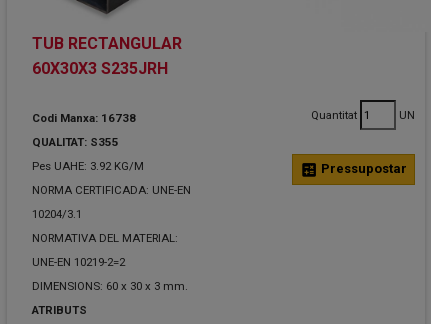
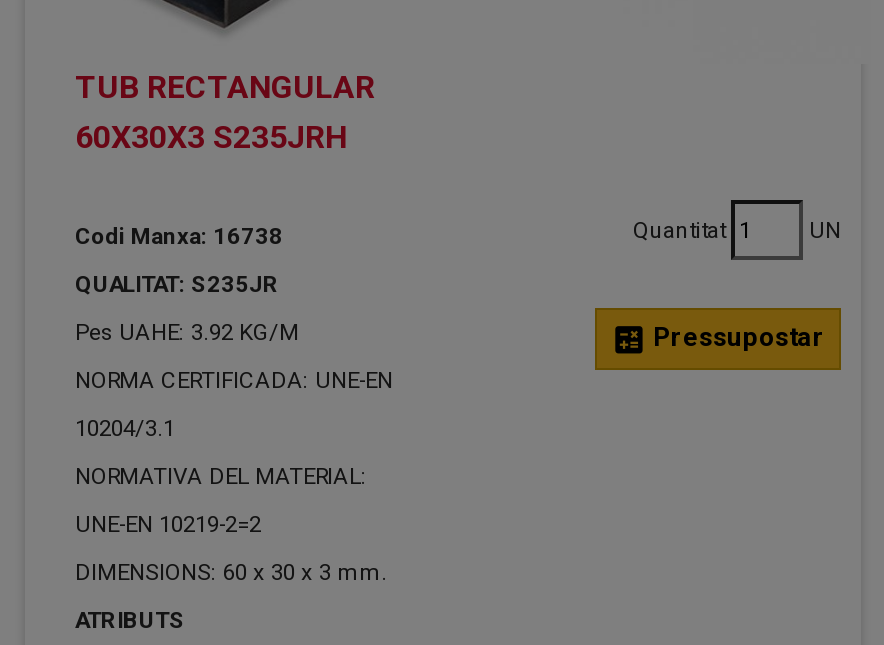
- QUALITAT: S355
+ QUALITAT: S235JR
